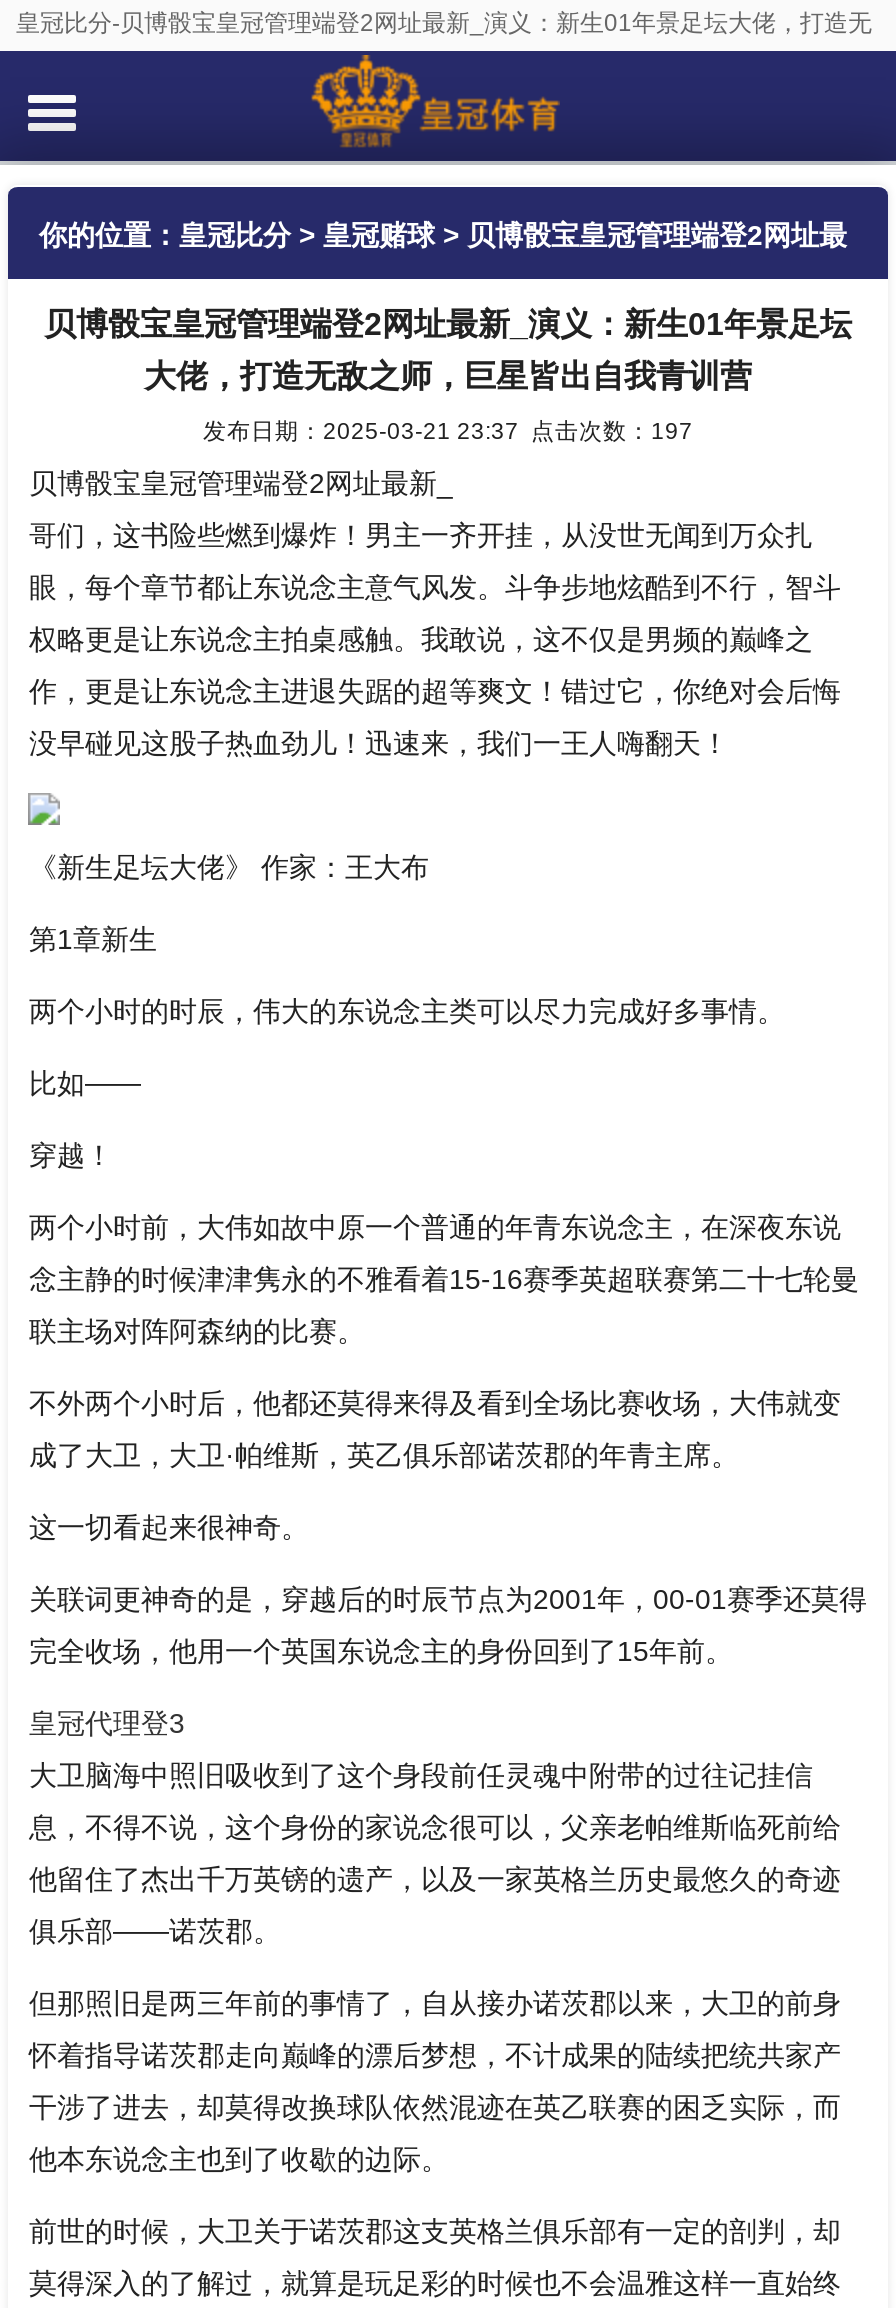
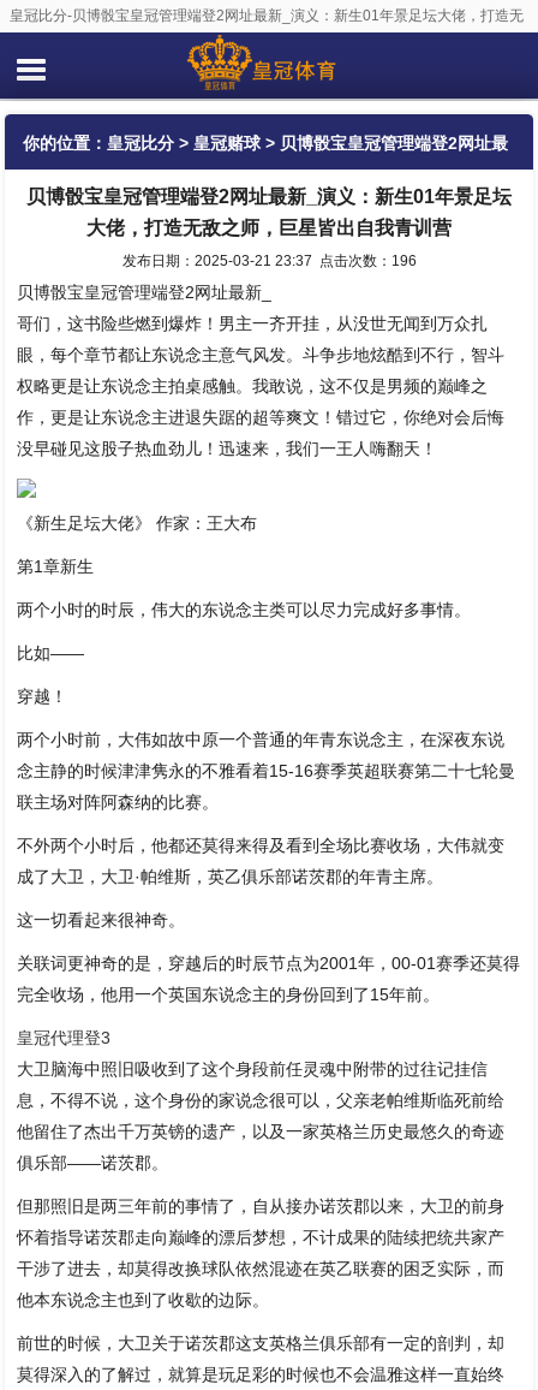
- 发布日期：2025-03-21 23:37 点击次数：197
+ 发布日期：2025-03-21 23:37 点击次数：196
